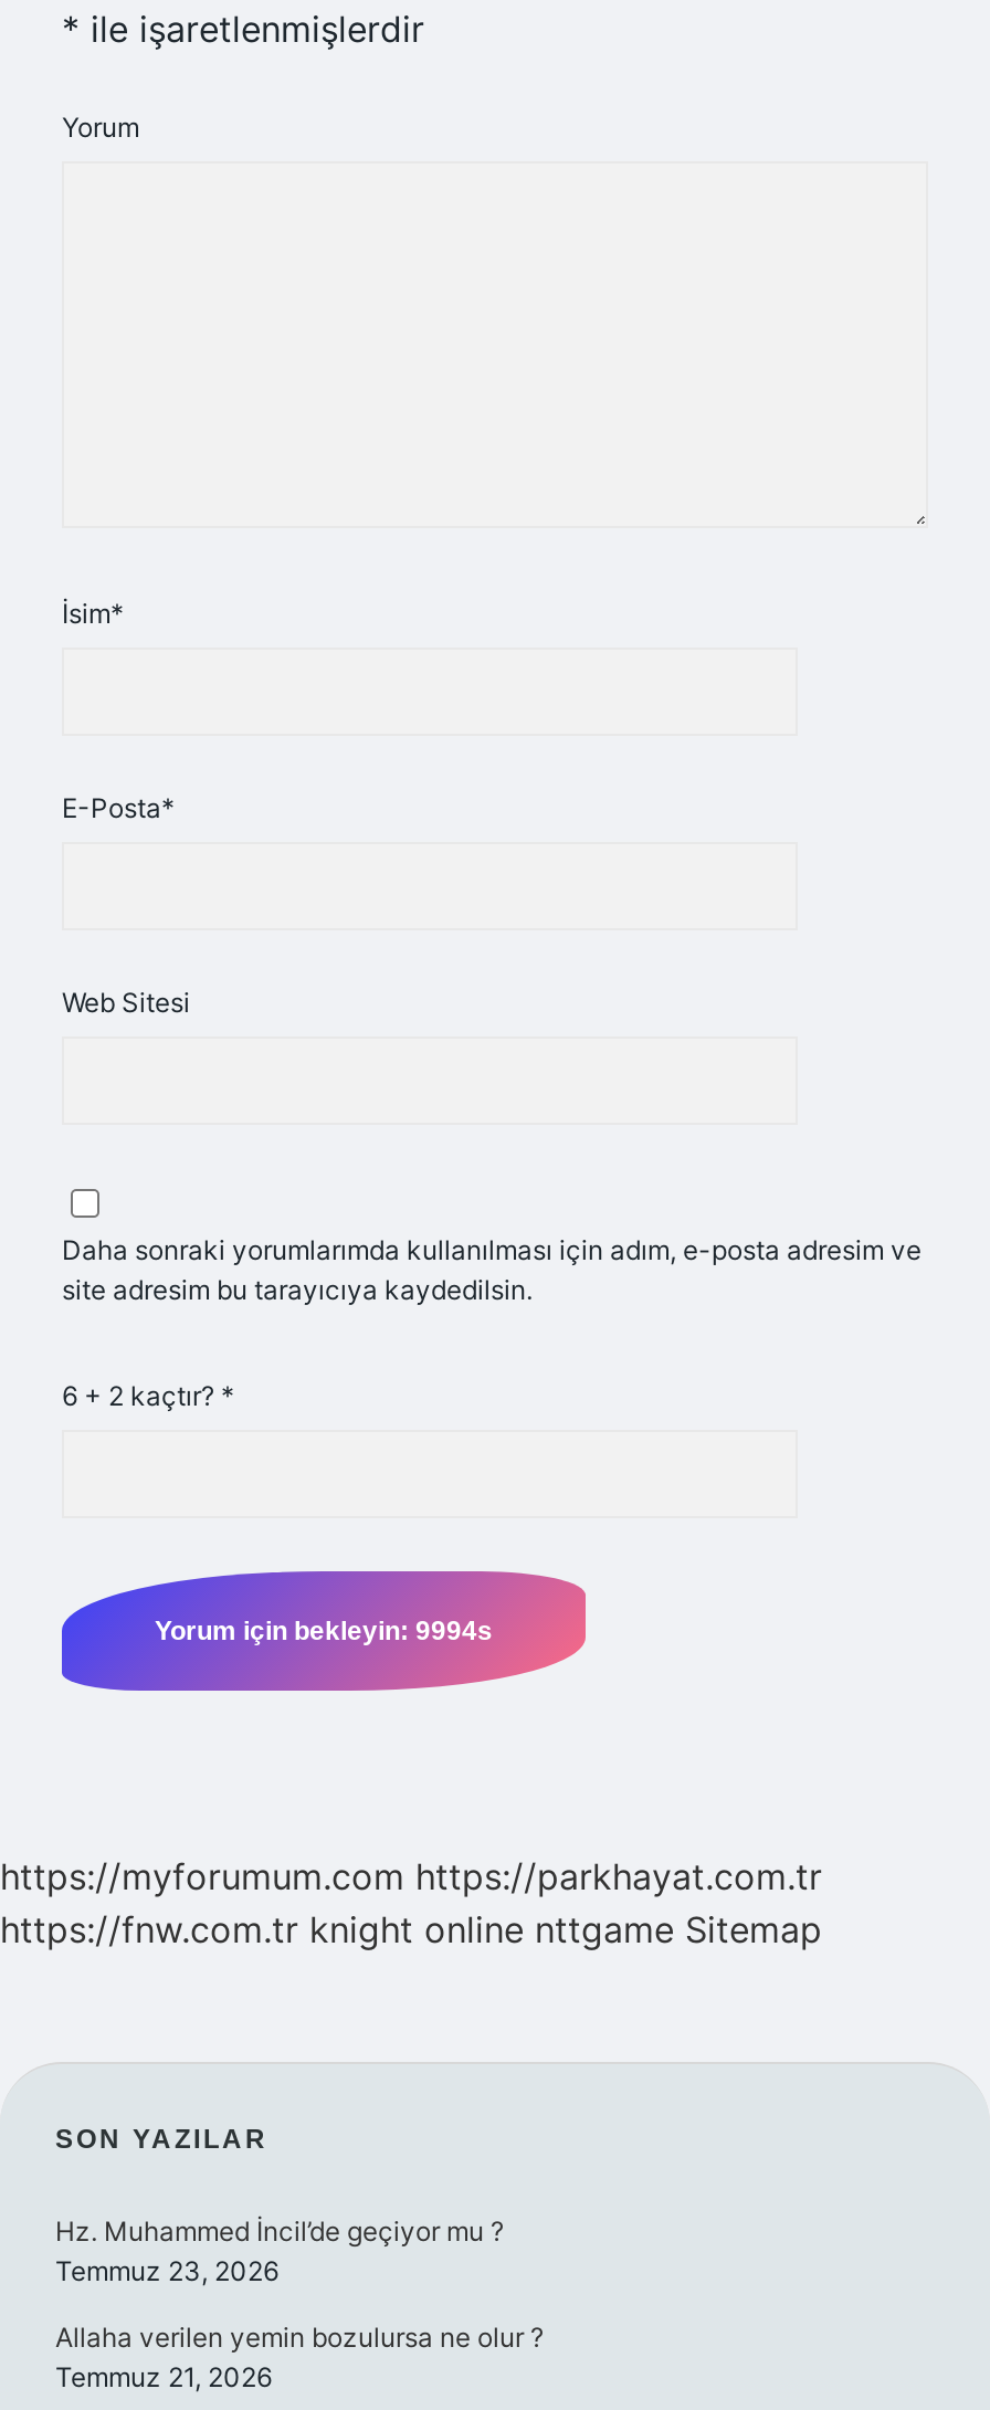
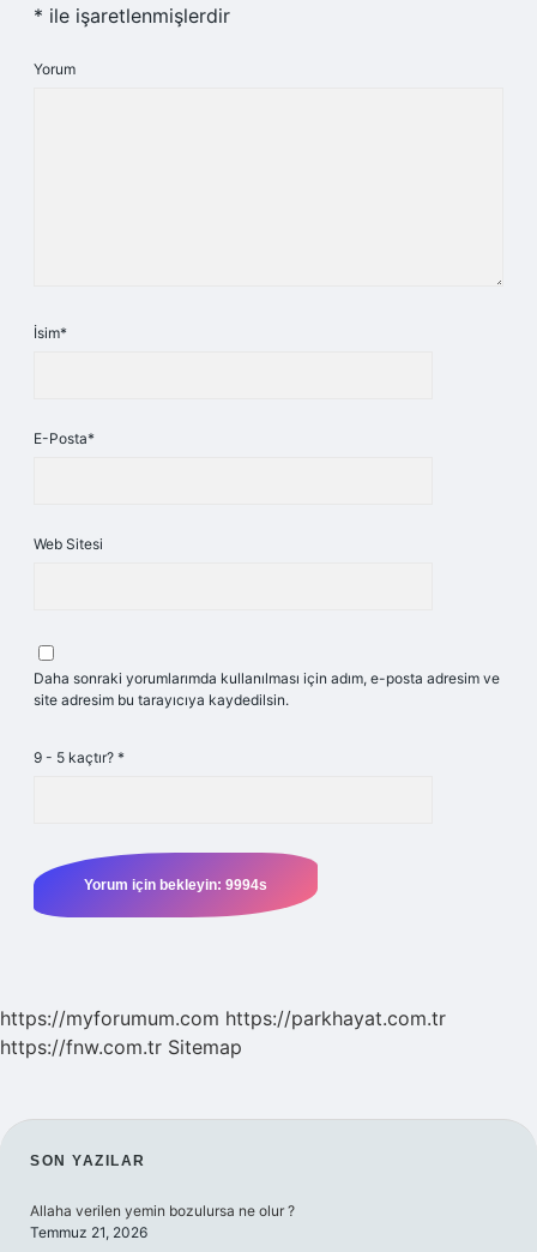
- 6 + 2 kaçtır? *
+ 9 - 5 kaçtır? *

- https://fnw.com.tr knight online nttgame Sitemap
+ https://fnw.com.tr Sitemap

- Hz. Muhammed İncil’de geçiyor mu ?
- Temmuz 23, 2026
